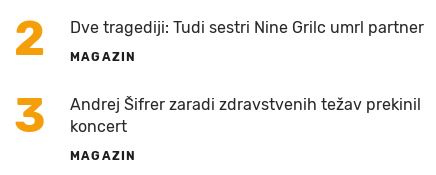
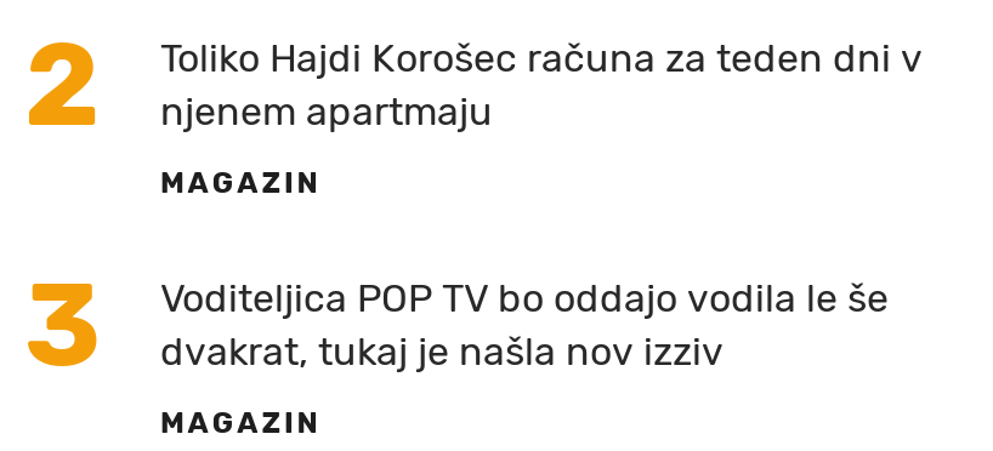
- Dve tragediji: Tudi sestri Nine Grilc umrl partner
+ Toliko Hajdi Korošec računa za teden dni v
+ njenem apartmaju

- Andrej Šifrer zaradi zdravstvenih težav prekinil
- koncert
+ Voditeljica POP TV bo oddajo vodila le še
+ dvakrat, tukaj je našla nov izziv
